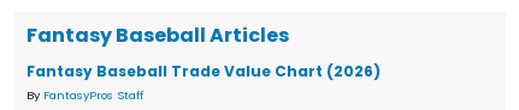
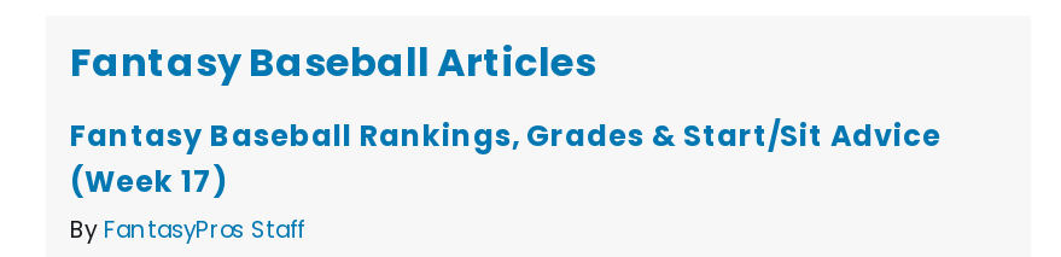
- Fantasy Baseball Trade Value Chart (2026)
+ Fantasy Baseball Rankings, Grades & Start/Sit Advice
+ (Week 17)
